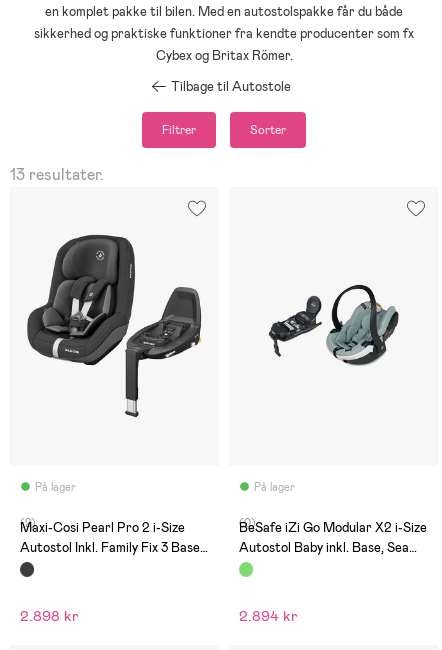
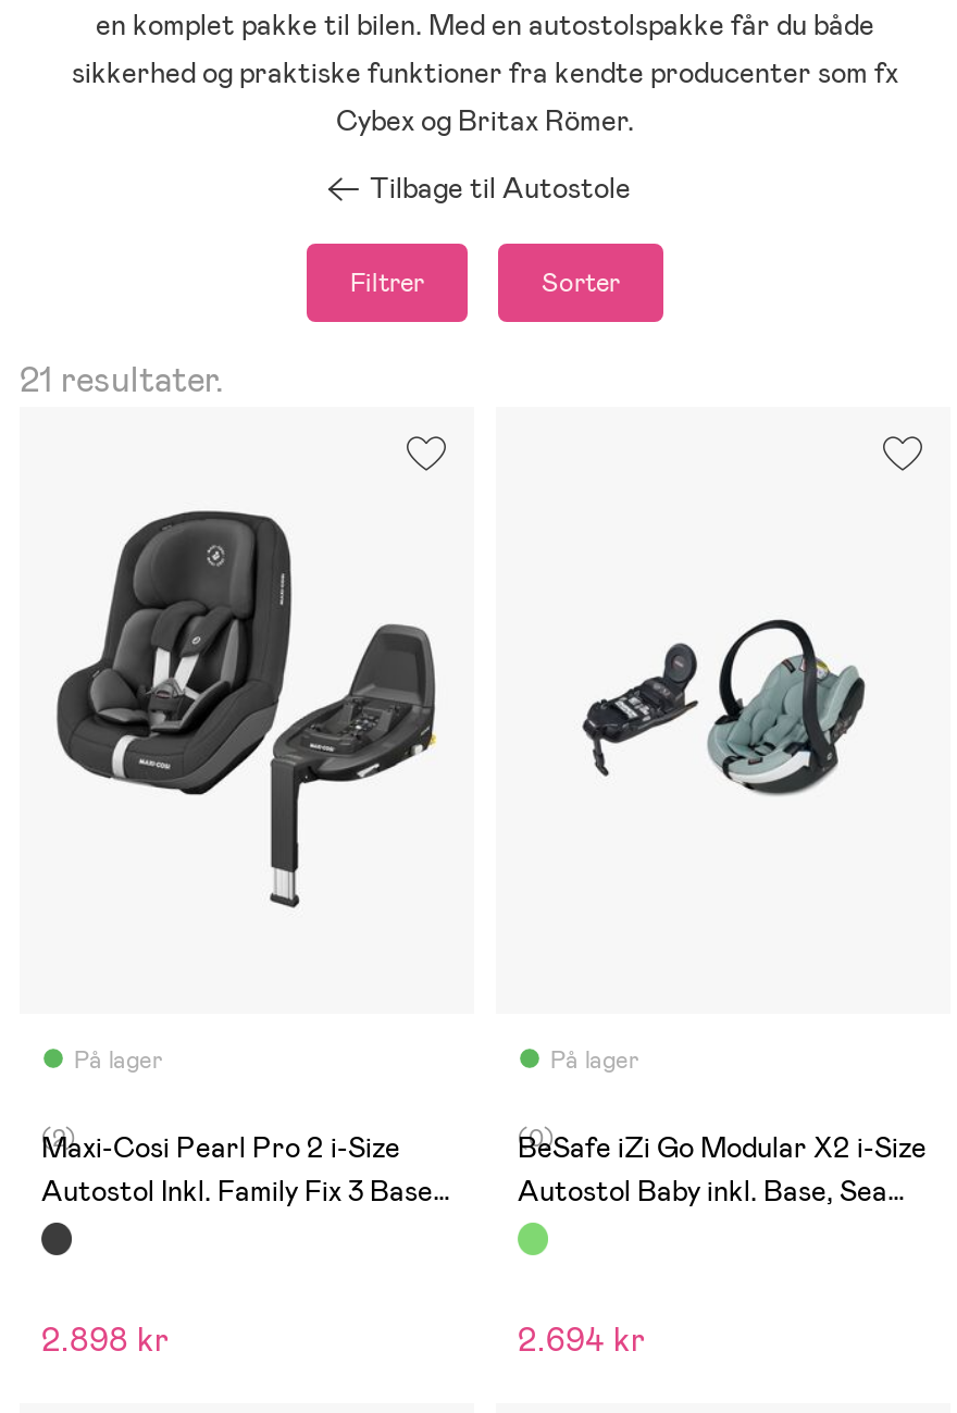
- 13 resultater.
+ 21 resultater.

- 2.894 kr
+ 2.694 kr
